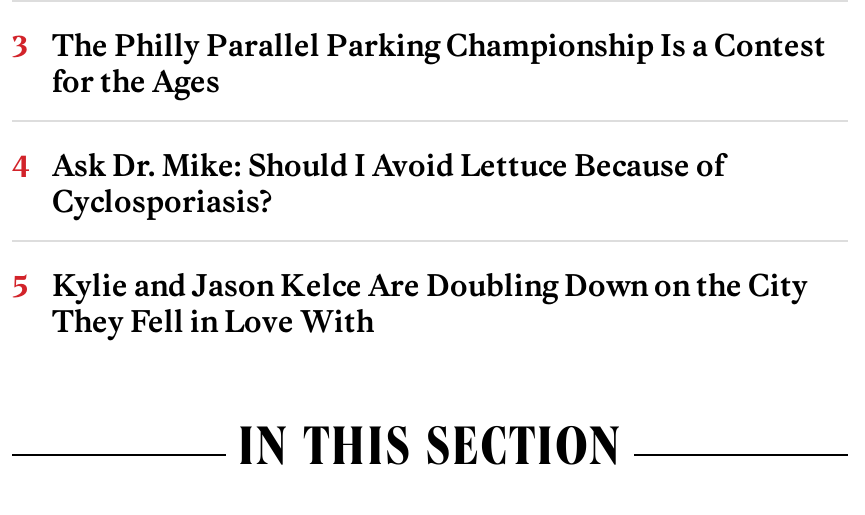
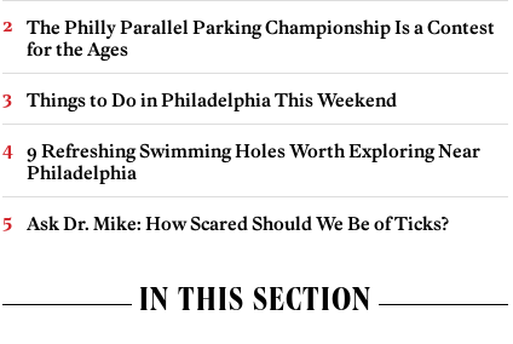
- Ask Dr. Mike: Should I Avoid Lettuce Because of
- Cyclosporiasis?
- Kylie and Jason Kelce Are Doubling Down on the City
- They Fell in Love With
+ Things to Do in Philadelphia This Weekend
+ 9 Refreshing Swimming Holes Worth Exploring Near
+ Philadelphia
+ Ask Dr. Mike: How Scared Should We Be of Ticks?
